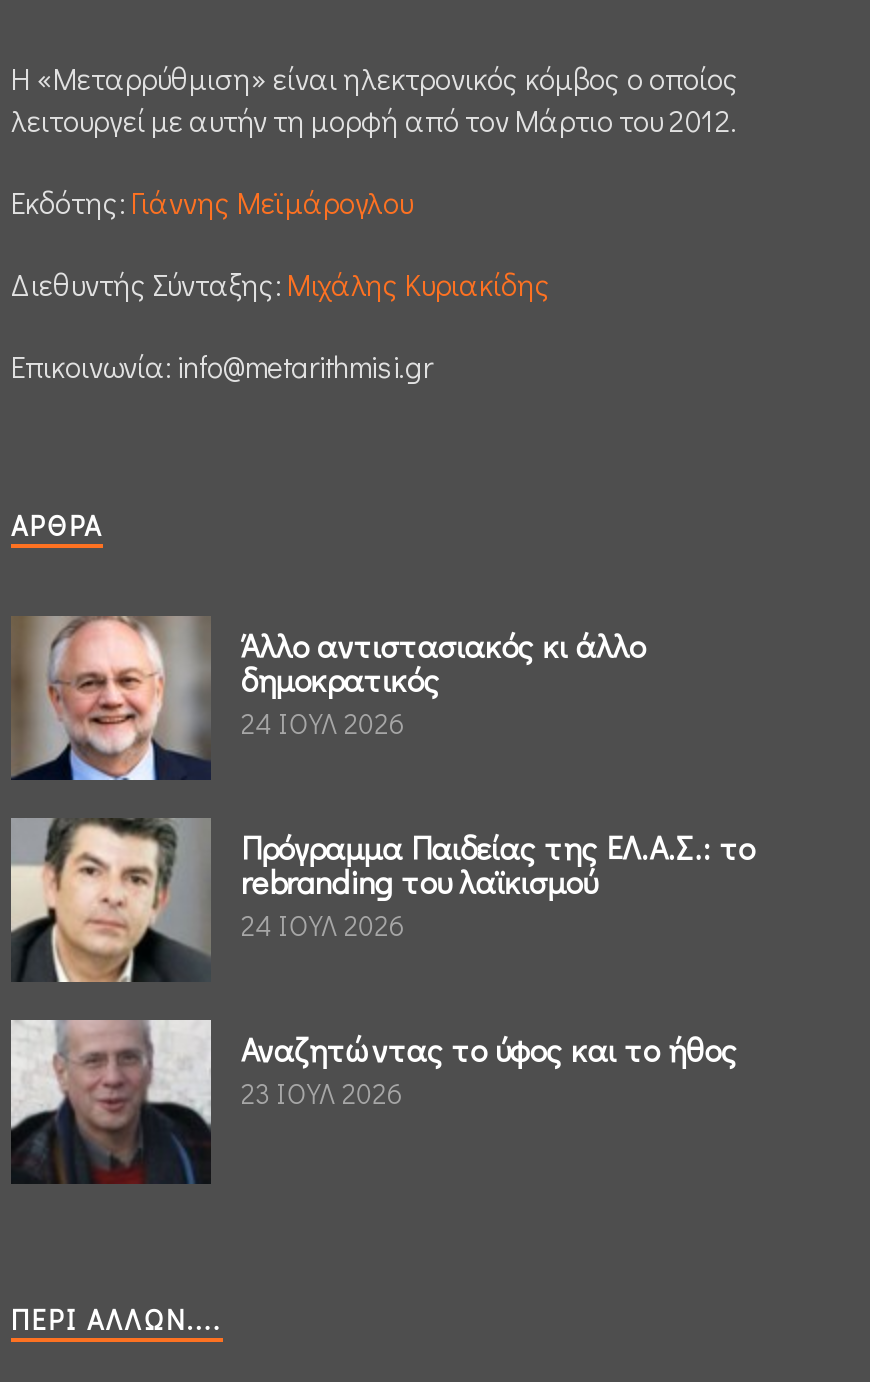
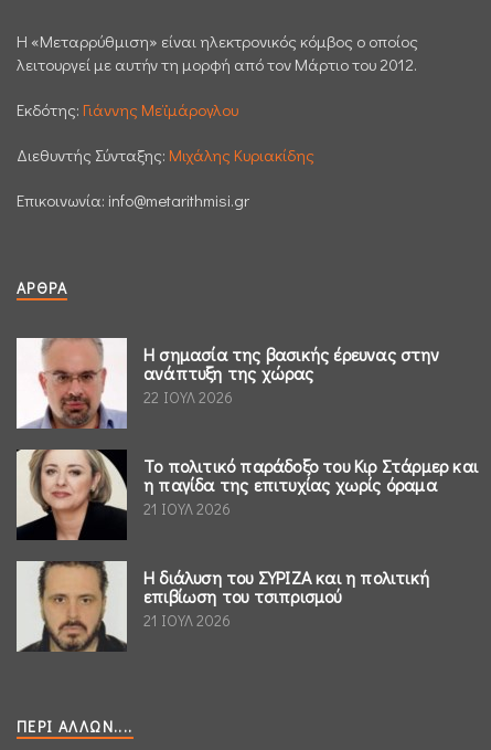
- [image]
- Άλλο αντιστασιακός κι άλλο
- δημοκρατικός
- 24 ΙΟΥΛ 2026
+ [image]
+ Η σημασία της βασικής έρευνας στην
+ ανάπτυξη της χώρας
+ 22 ΙΟΥΛ 2026

- [image]
- Πρόγραμμα Παιδείας της ΕΛ.Α.Σ.: το
- rebranding του λαϊκισμού
- 24 ΙΟΥΛ 2026
+ [image]
+ Το πολιτικό παράδοξο του Κιρ Στάρμερ και
+ η παγίδα της επιτυχίας χωρίς όραμα
+ 21 ΙΟΥΛ 2026

- [image]
- Αναζητώντας το ύφος και το ήθος
- 23 ΙΟΥΛ 2026
+ [image]
+ Η διάλυση του ΣΥΡΙΖΑ και η πολιτική
+ επιβίωση του τσιπρισμού
+ 21 ΙΟΥΛ 2026
